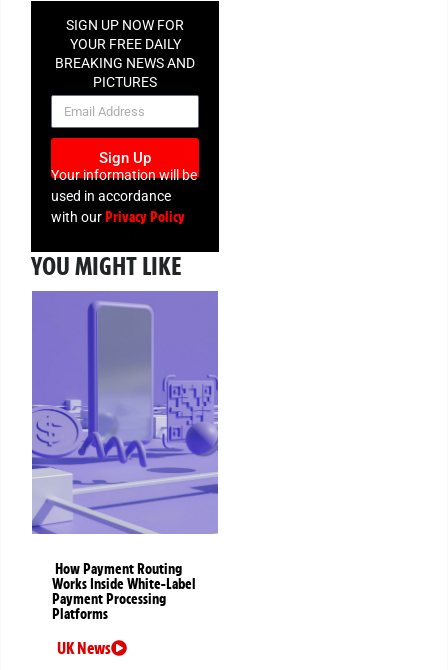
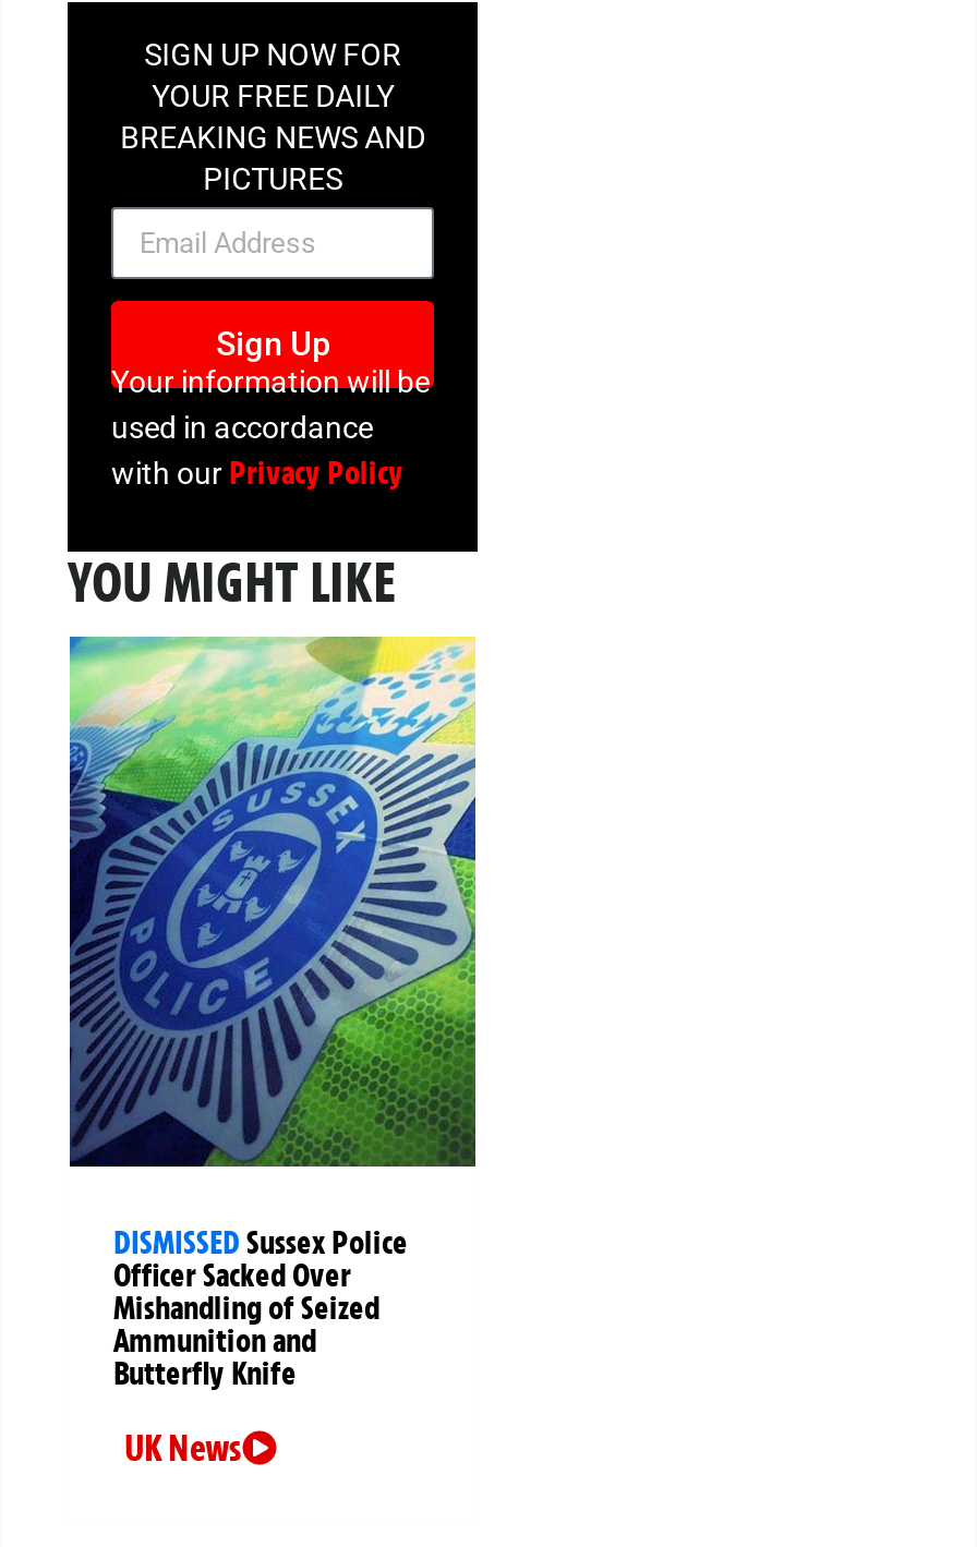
- [image]
- How Payment Routing
- Works Inside White-Label
- Payment Processing
- Platforms
+ [image]
+ DISMISSED Sussex Police
+ Officer Sacked Over
+ Mishandling of Seized
+ Ammunition and
+ Butterfly Knife
